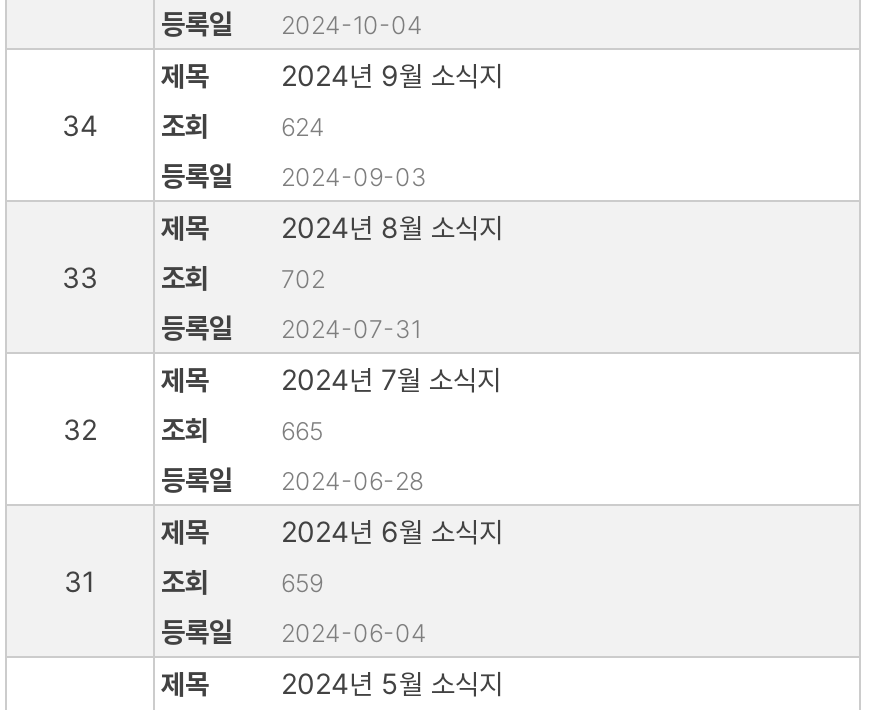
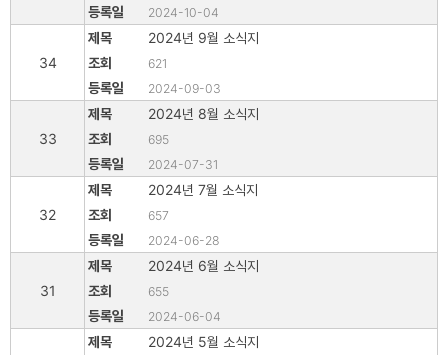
- 624
+ 621

- 702
+ 695

- 665
+ 657

- 659
+ 655
